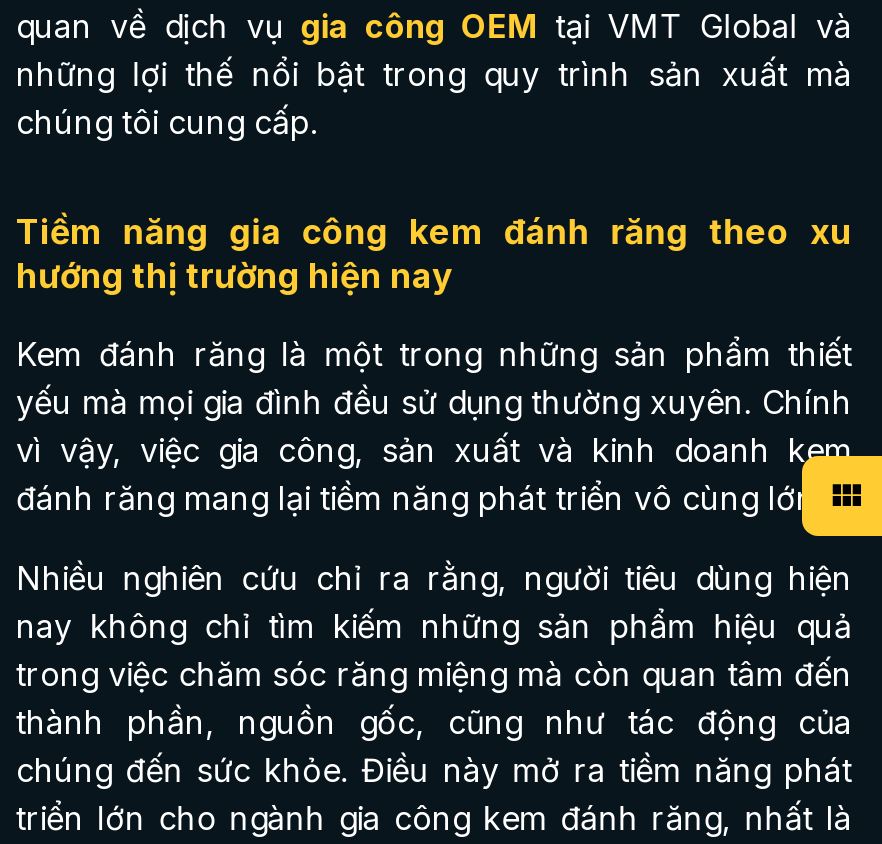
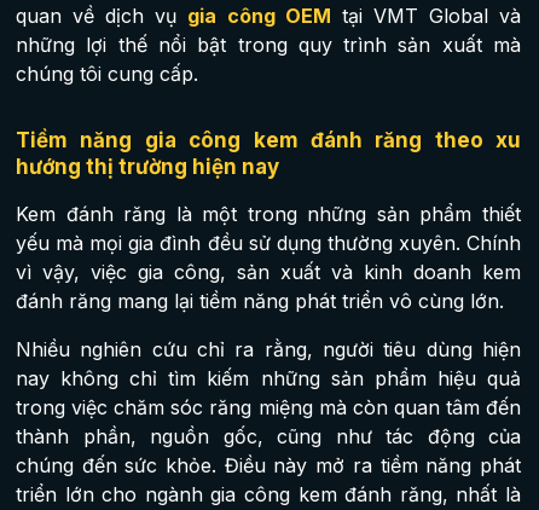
- [image]
+ [image]
